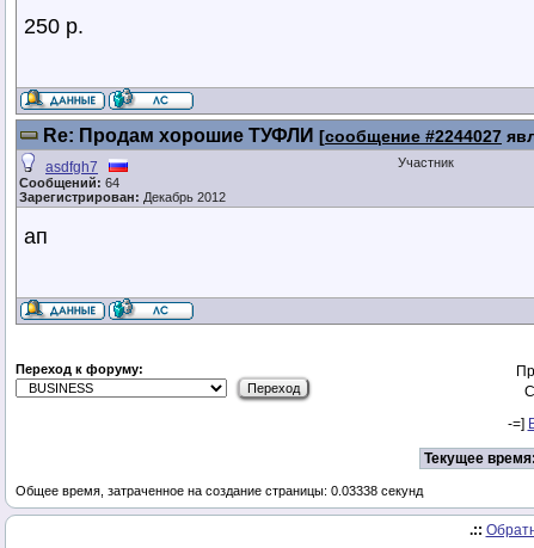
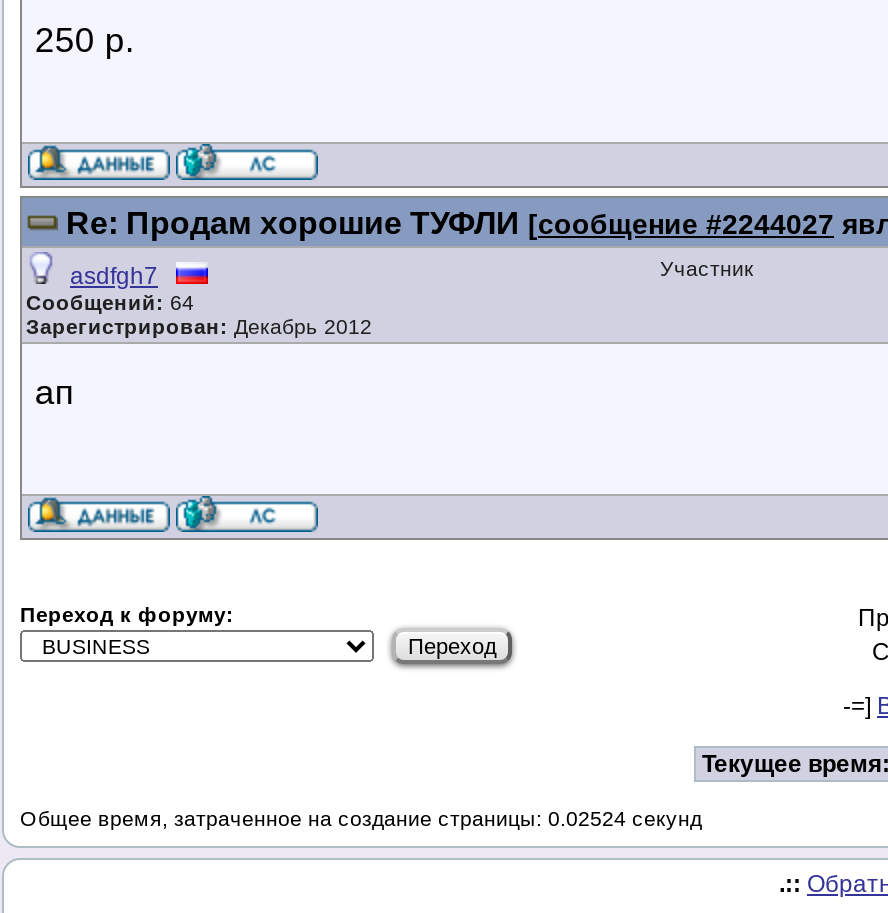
- Общее время, затраченное на создание страницы: 0.03338 секунд
+ Общее время, затраченное на создание страницы: 0.02524 секунд
